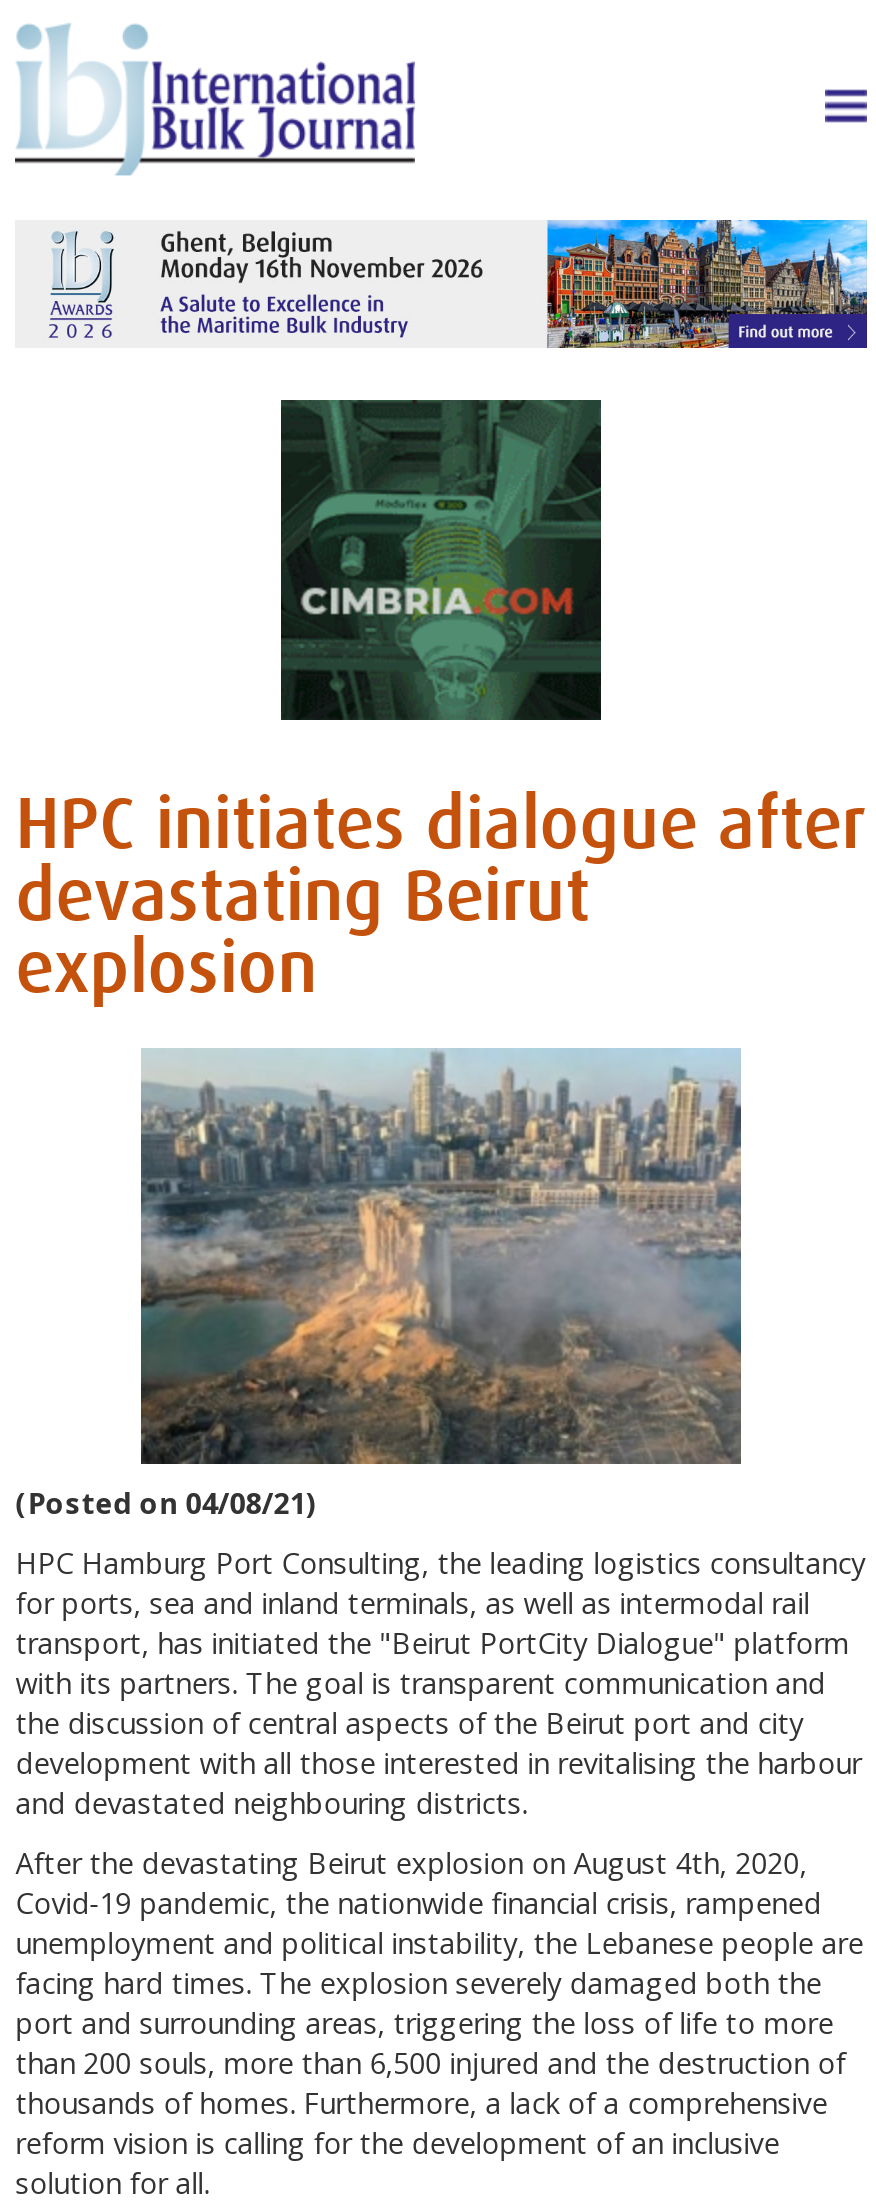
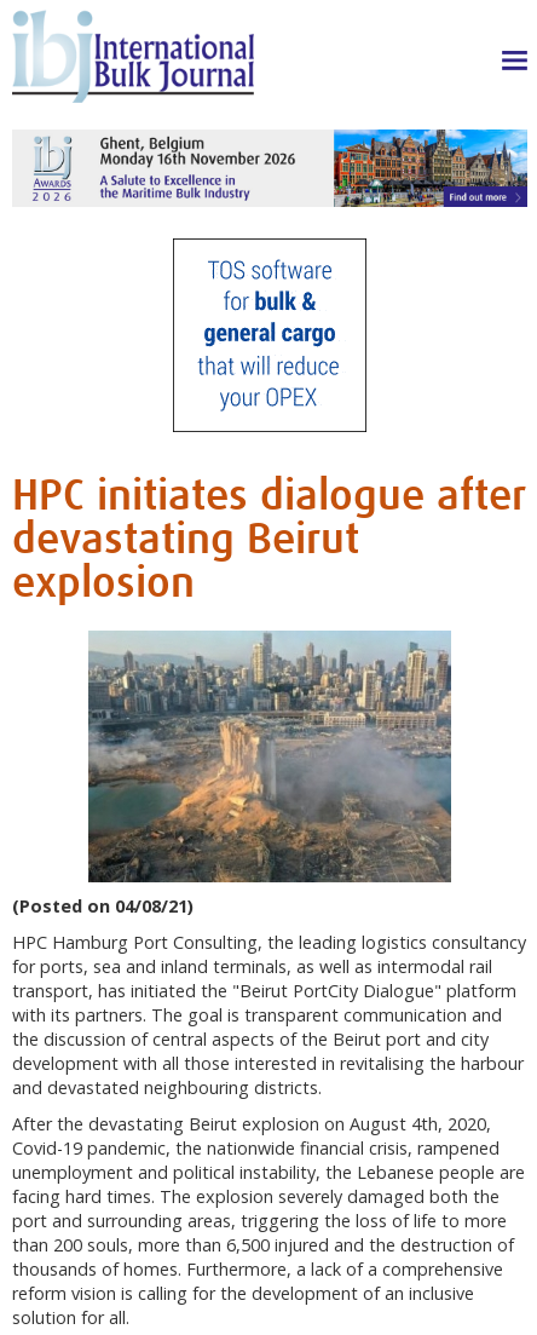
- [image]
+ [image]
